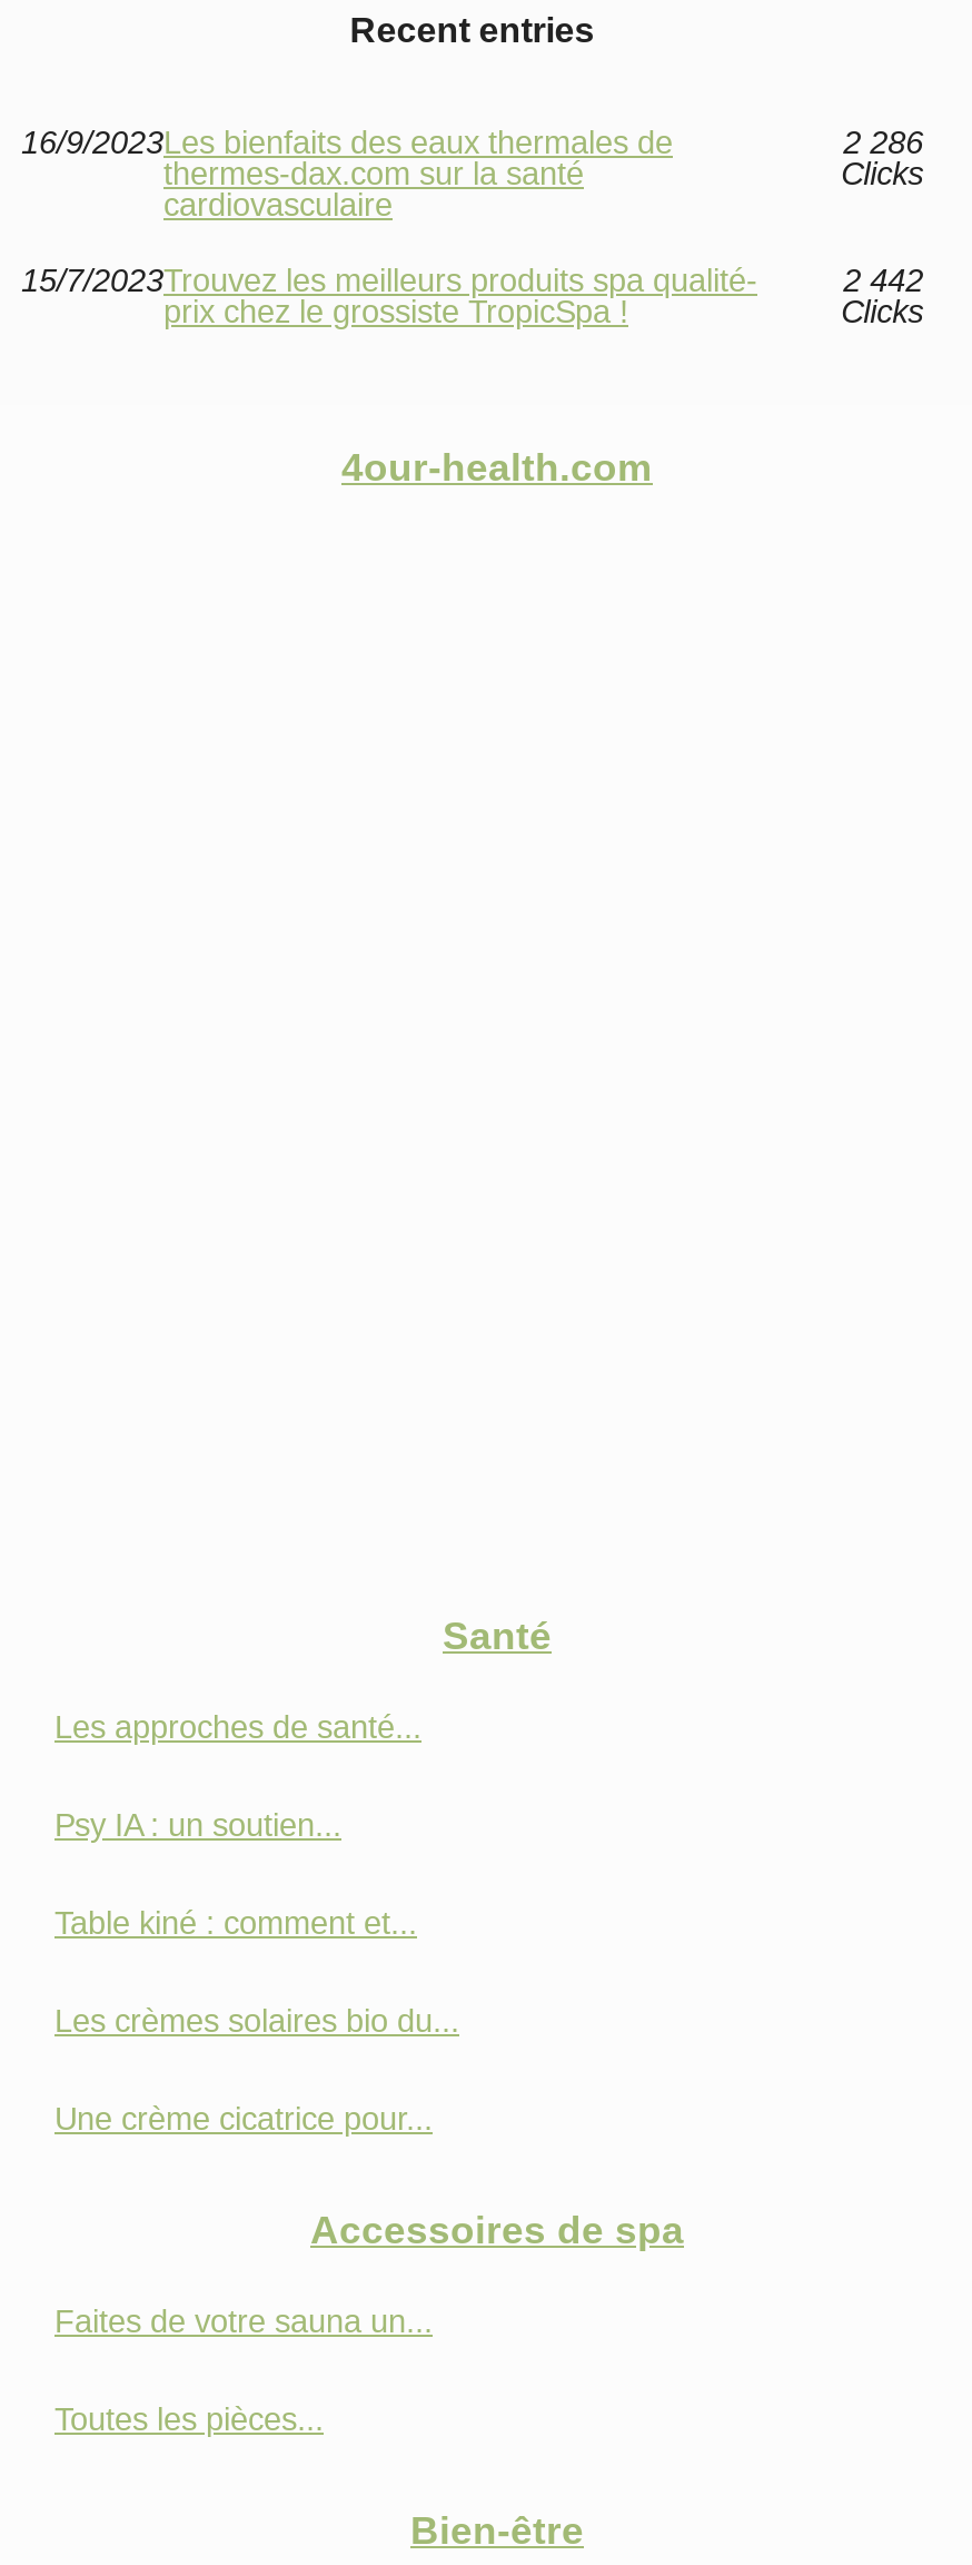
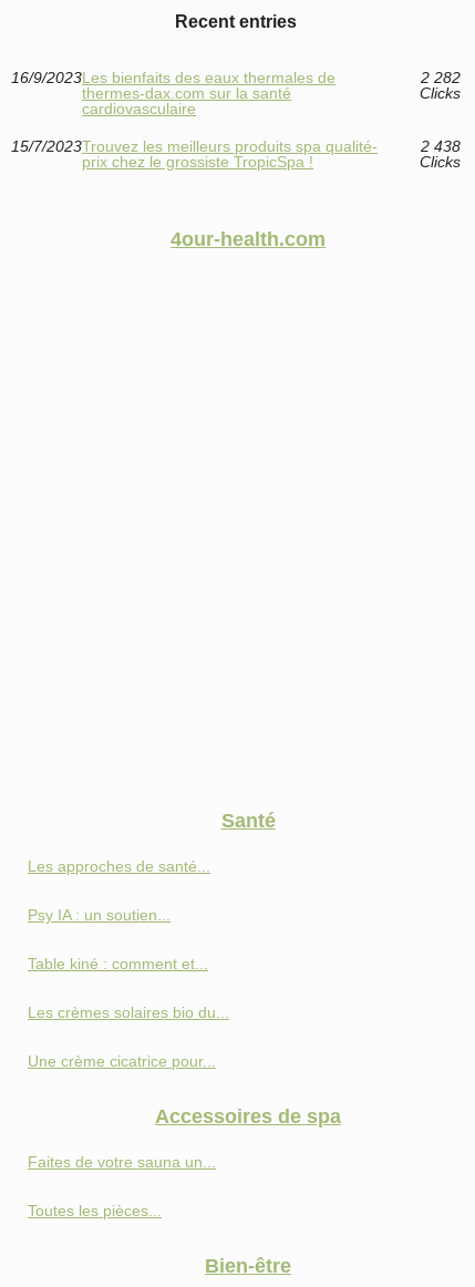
- 2 286
+ 2 282

- 2 442
+ 2 438
